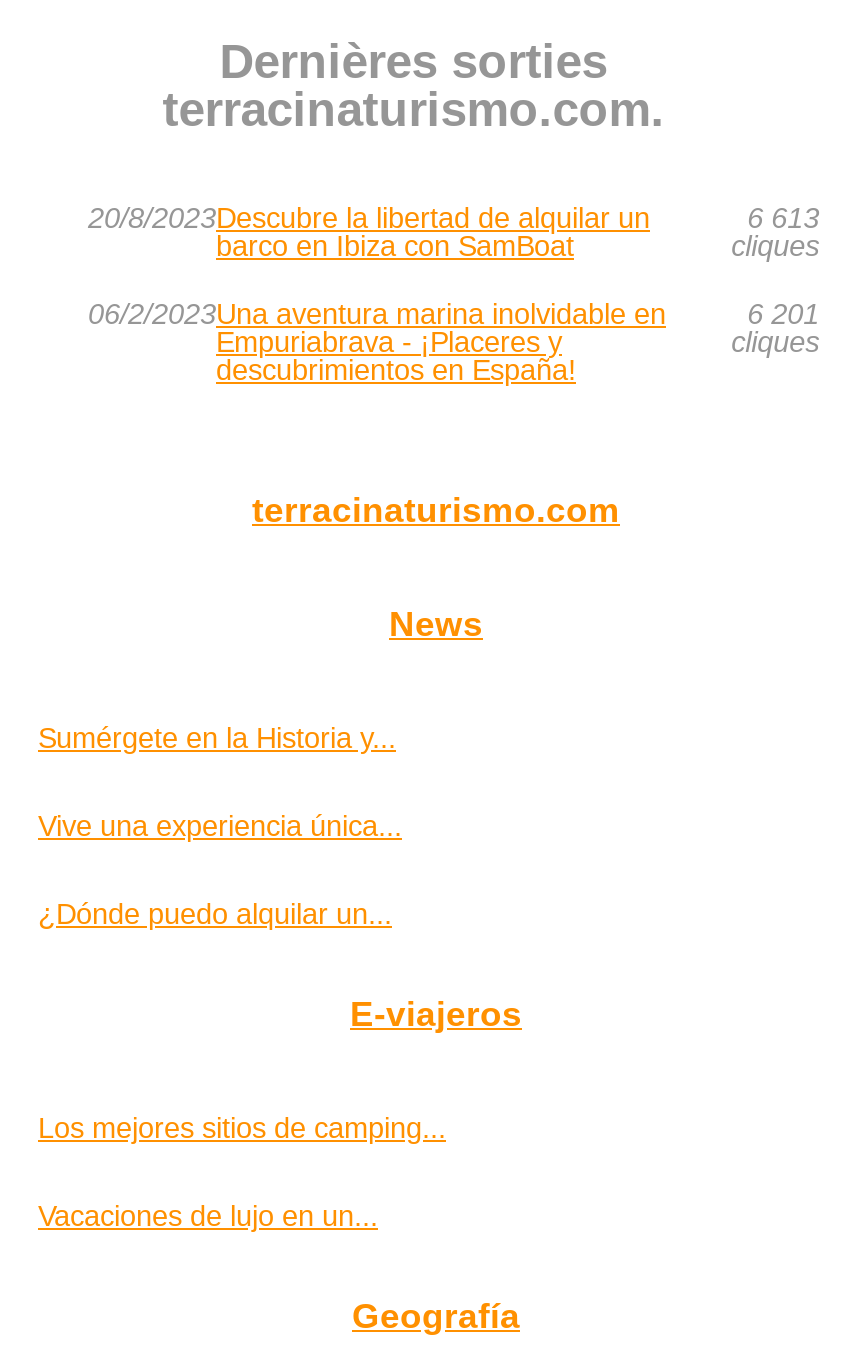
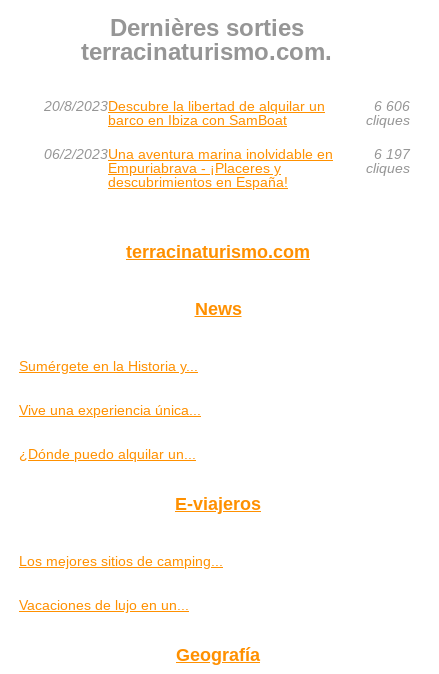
- 6 613
+ 6 606

- 6 201
+ 6 197
